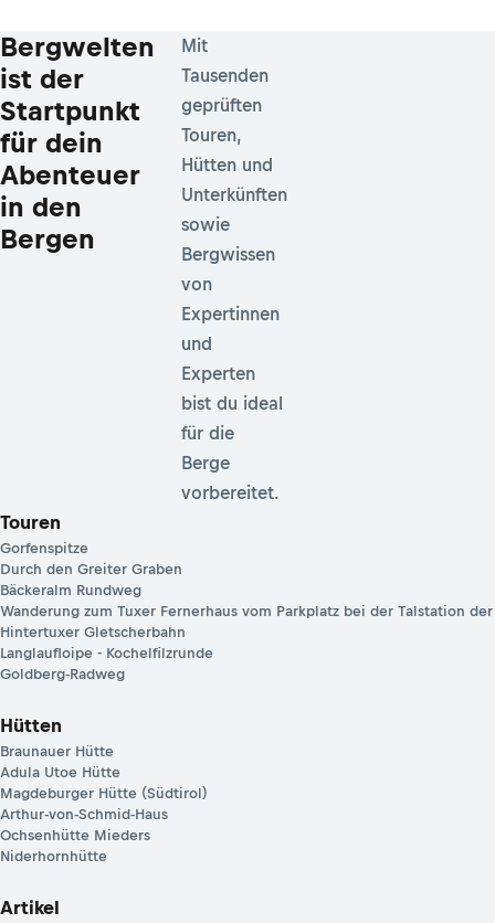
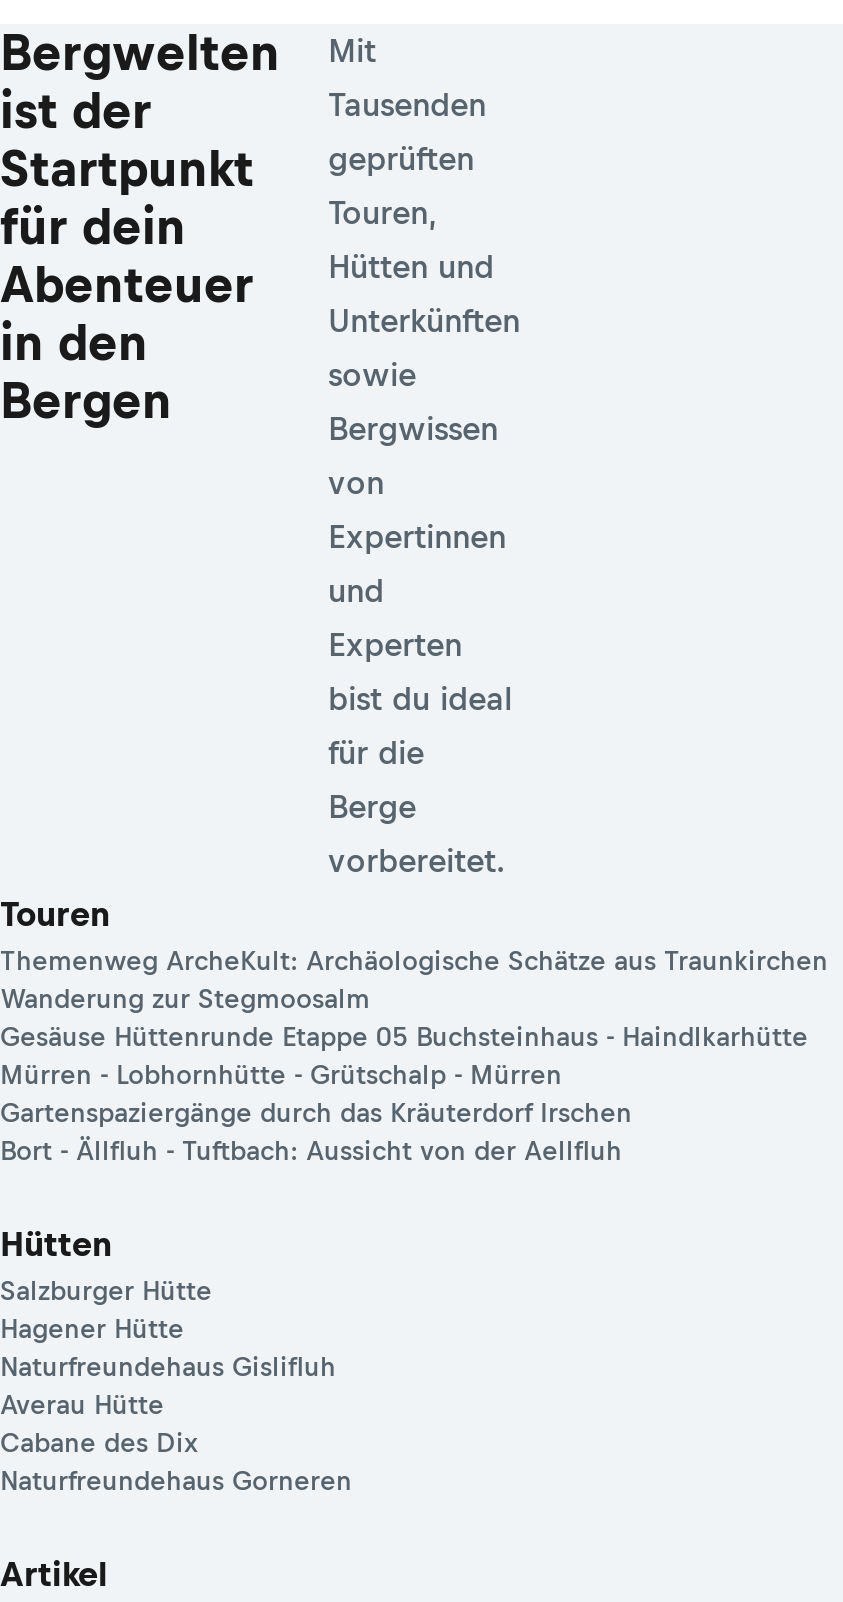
- Gorfenspitze
- Durch den Greiter Graben
- Bäckeralm Rundweg
- Wanderung zum Tuxer Fernerhaus vom Parkplatz bei der Talstation der
- Hintertuxer Gletscherbahn
- Langlaufloipe - Kochelfilzrunde
- Goldberg-Radweg
+ Themenweg ArcheKult: Archäologische Schätze aus Traunkirchen
+ Wanderung zur Stegmoosalm
+ Gesäuse Hüttenrunde Etappe 05 Buchsteinhaus - Haindlkarhütte
+ Mürren - Lobhornhütte - Grütschalp - Mürren
+ Gartenspaziergänge durch das Kräuterdorf Irschen
+ Bort - Ällfluh - Tuftbach: Aussicht von der Aellfluh

- Braunauer Hütte
- Adula Utoe Hütte
- Magdeburger Hütte (Südtirol)
- Arthur-von-Schmid-Haus
- Ochsenhütte Mieders
- Niderhornhütte
+ Salzburger Hütte
+ Hagener Hütte
+ Naturfreundehaus Gislifluh
+ Averau Hütte
+ Cabane des Dix
+ Naturfreundehaus Gorneren
